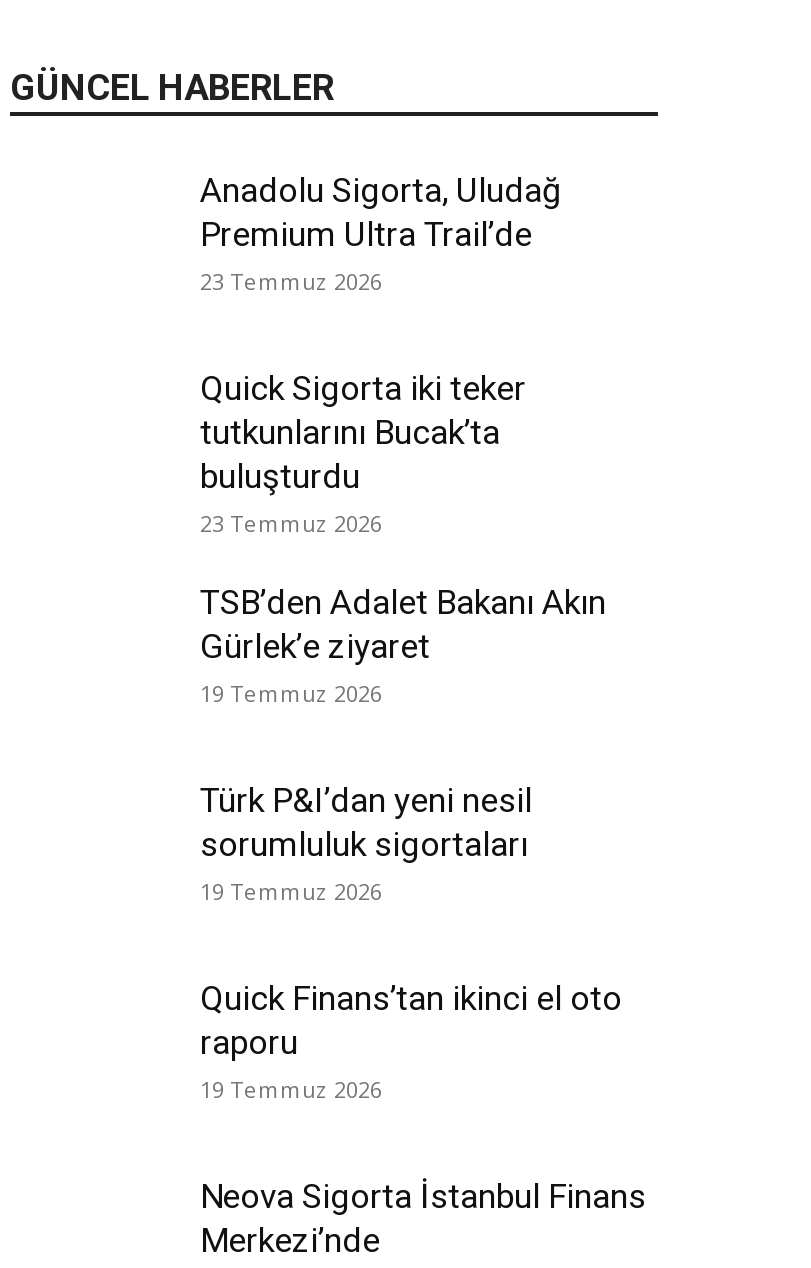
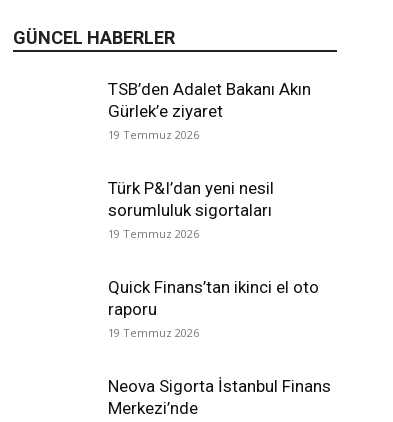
- Anadolu Sigorta, Uludağ
- Premium Ultra Trail’de
- 23 Temmuz 2026
- Quick Sigorta iki teker
- tutkunlarını Bucak’ta
- buluşturdu
- 23 Temmuz 2026
